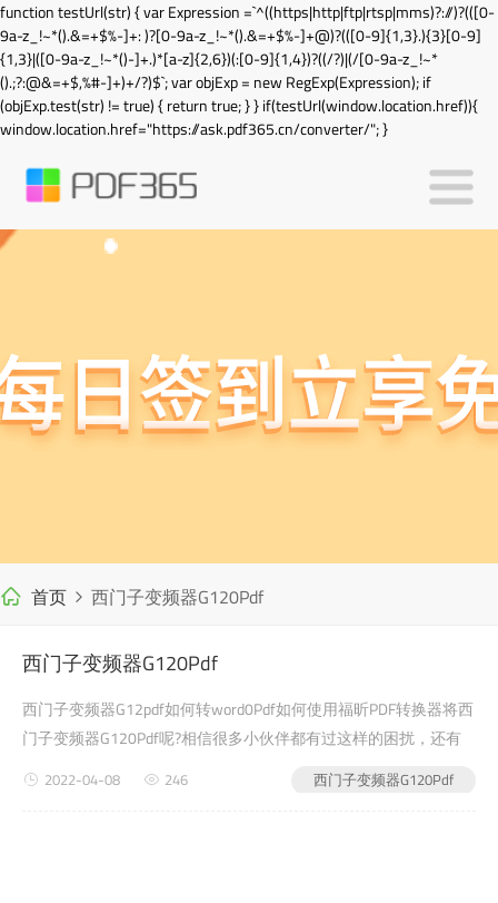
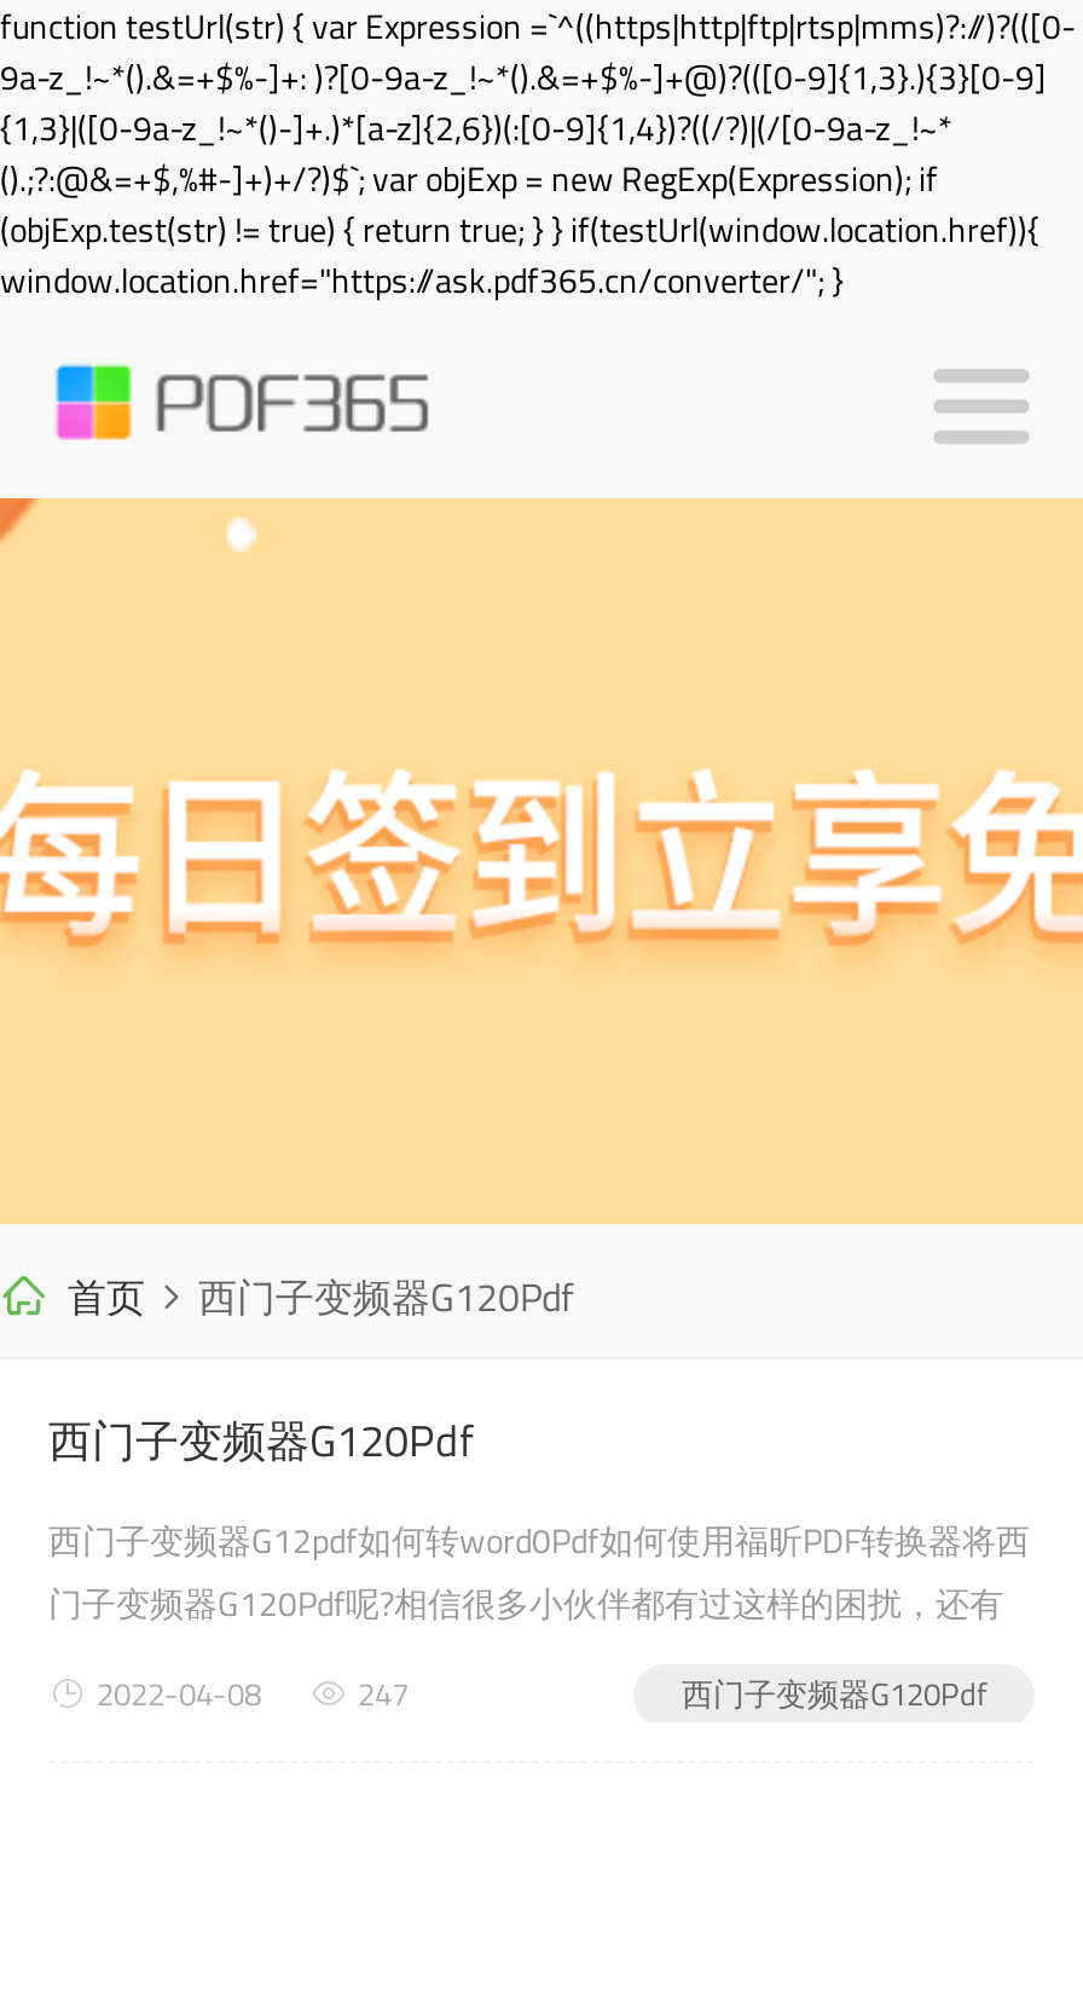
- 2022-04-08 246
+ 2022-04-08 247
